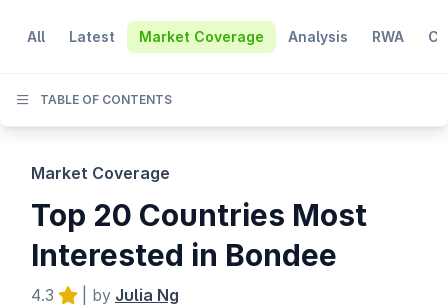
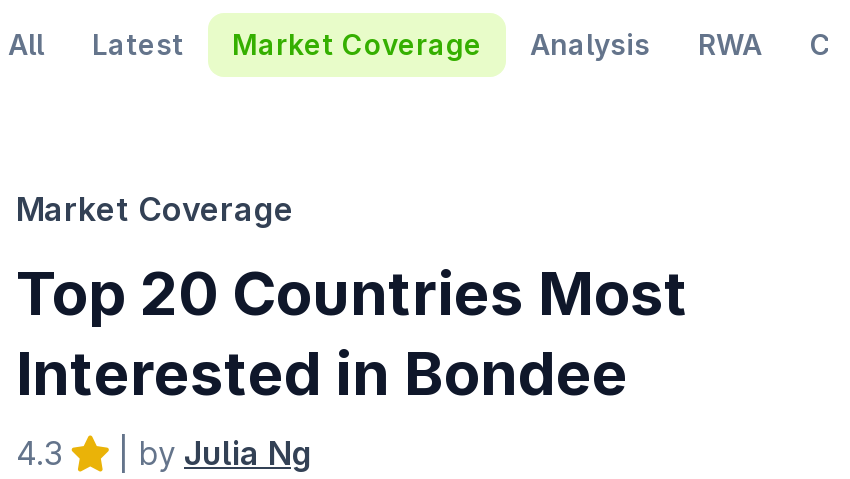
- TABLE OF CONTENTS
